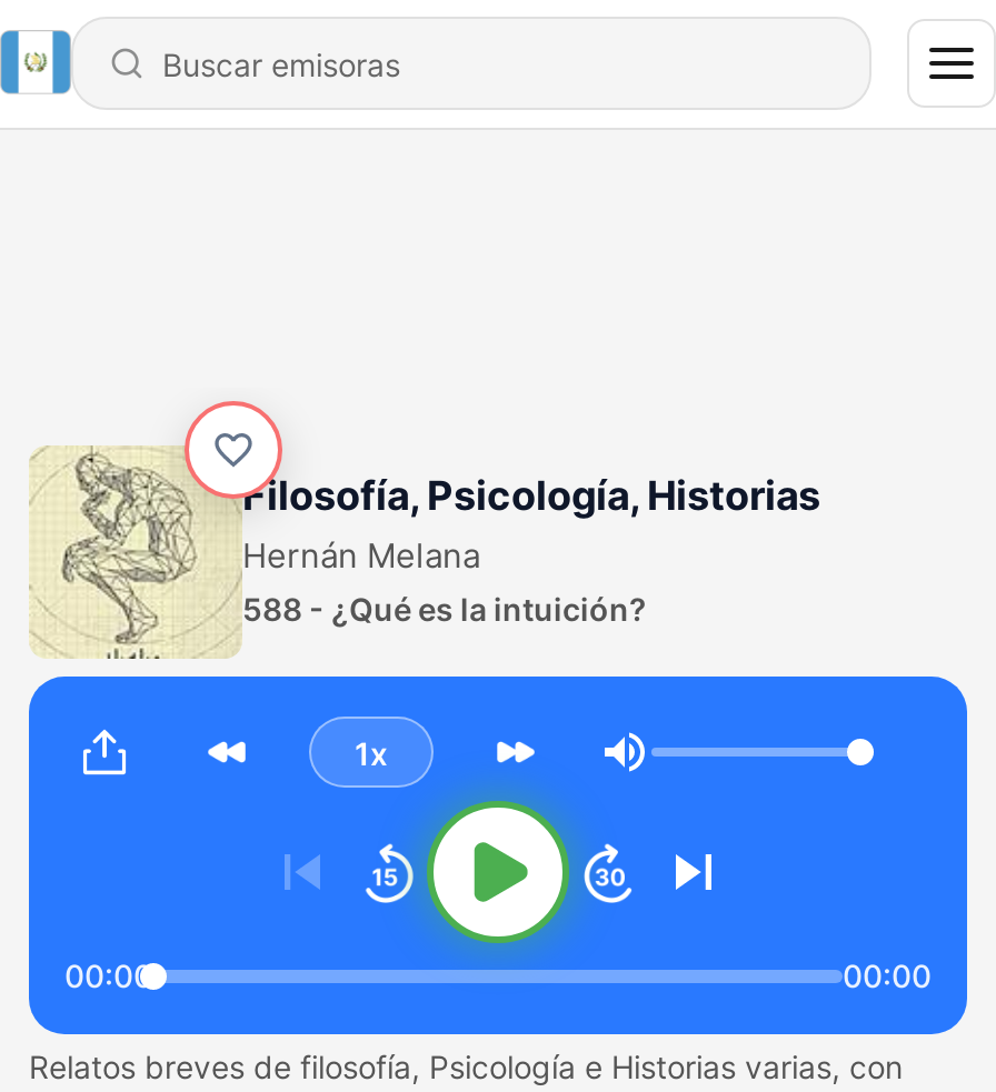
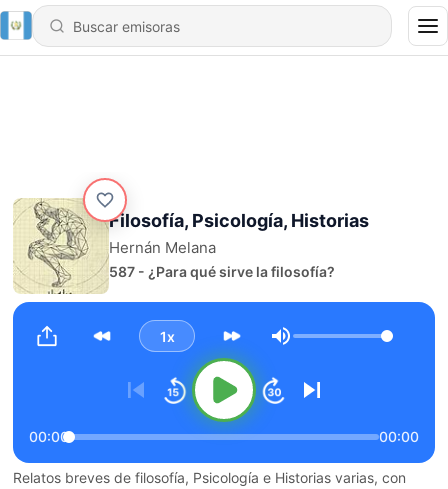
- 588 - ¿Qué es la intuición?
+ 587 - ¿Para qué sirve la filosofía?
